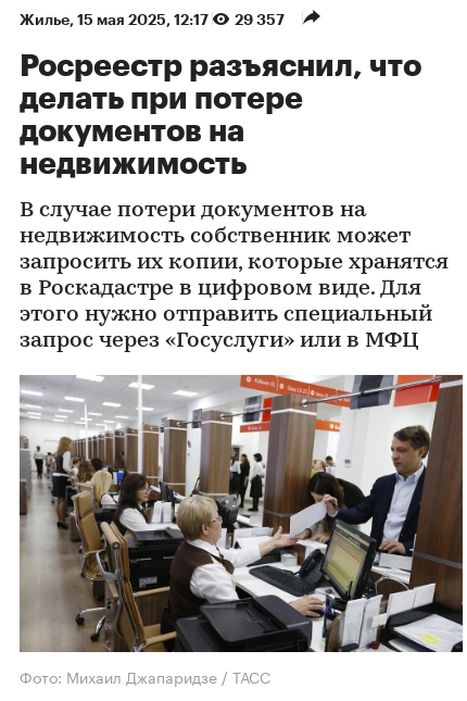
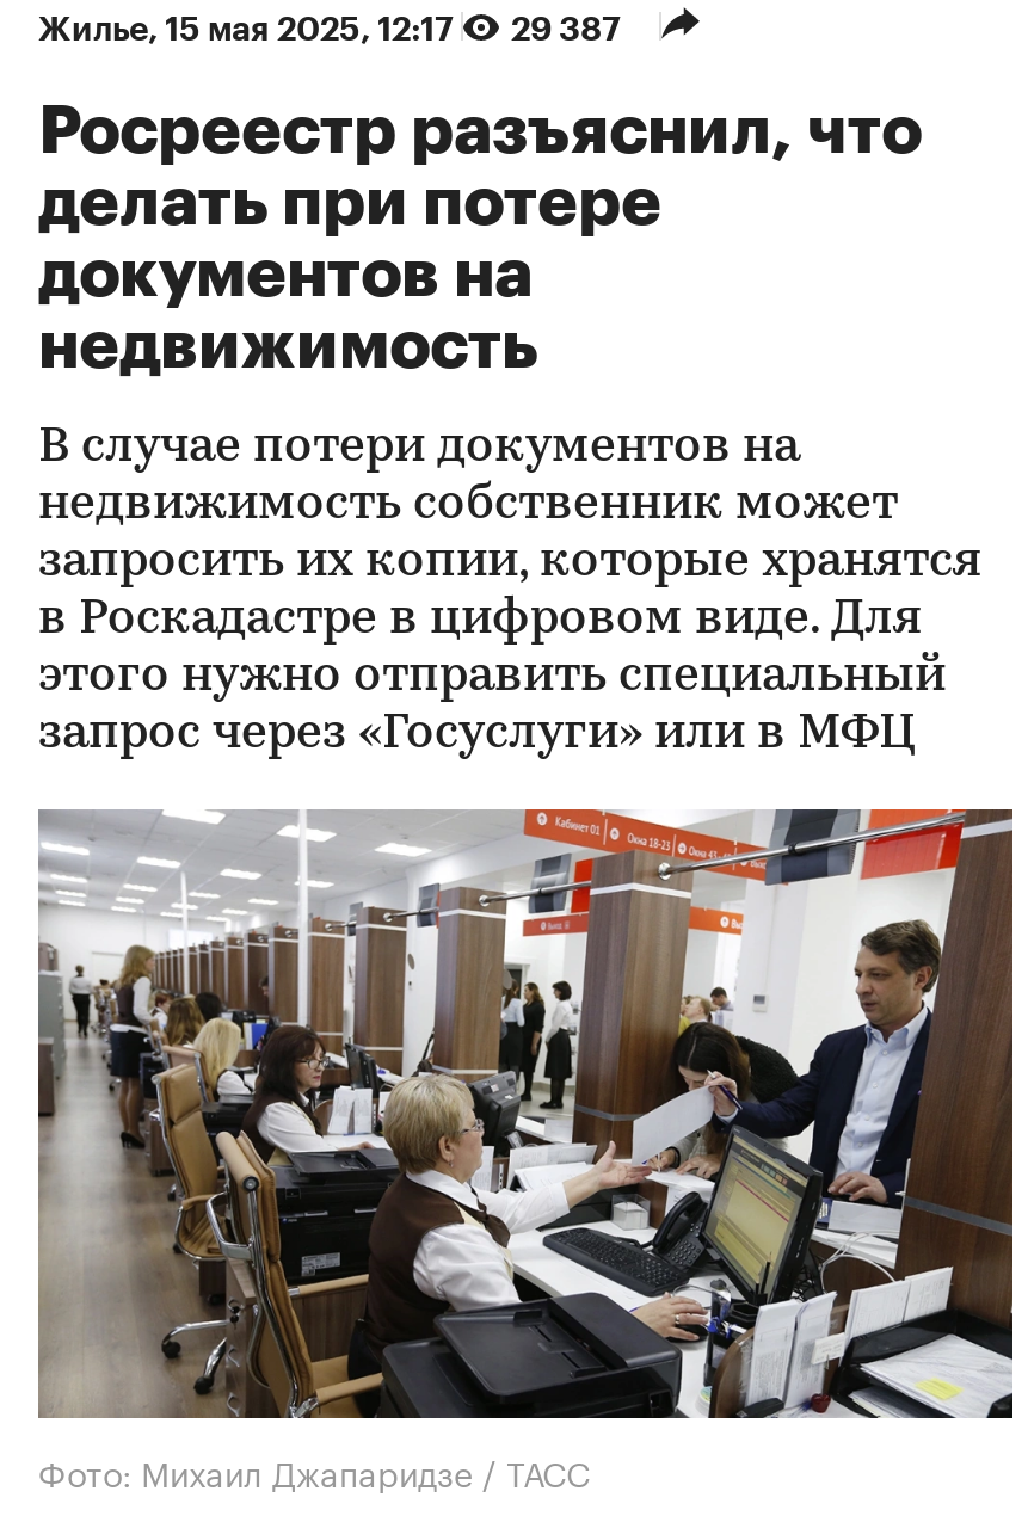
- Жилье, 15 мая 2025, 12:17 29 357
+ Жилье, 15 мая 2025, 12:17 29 387
